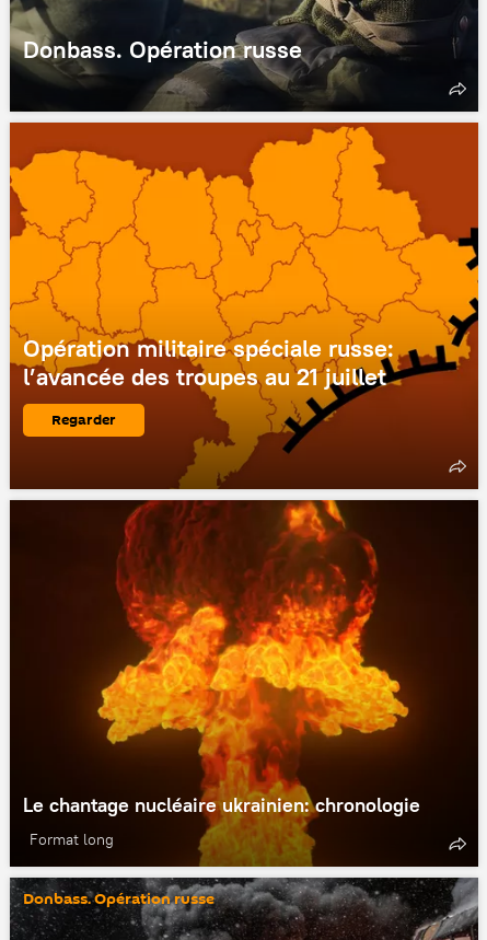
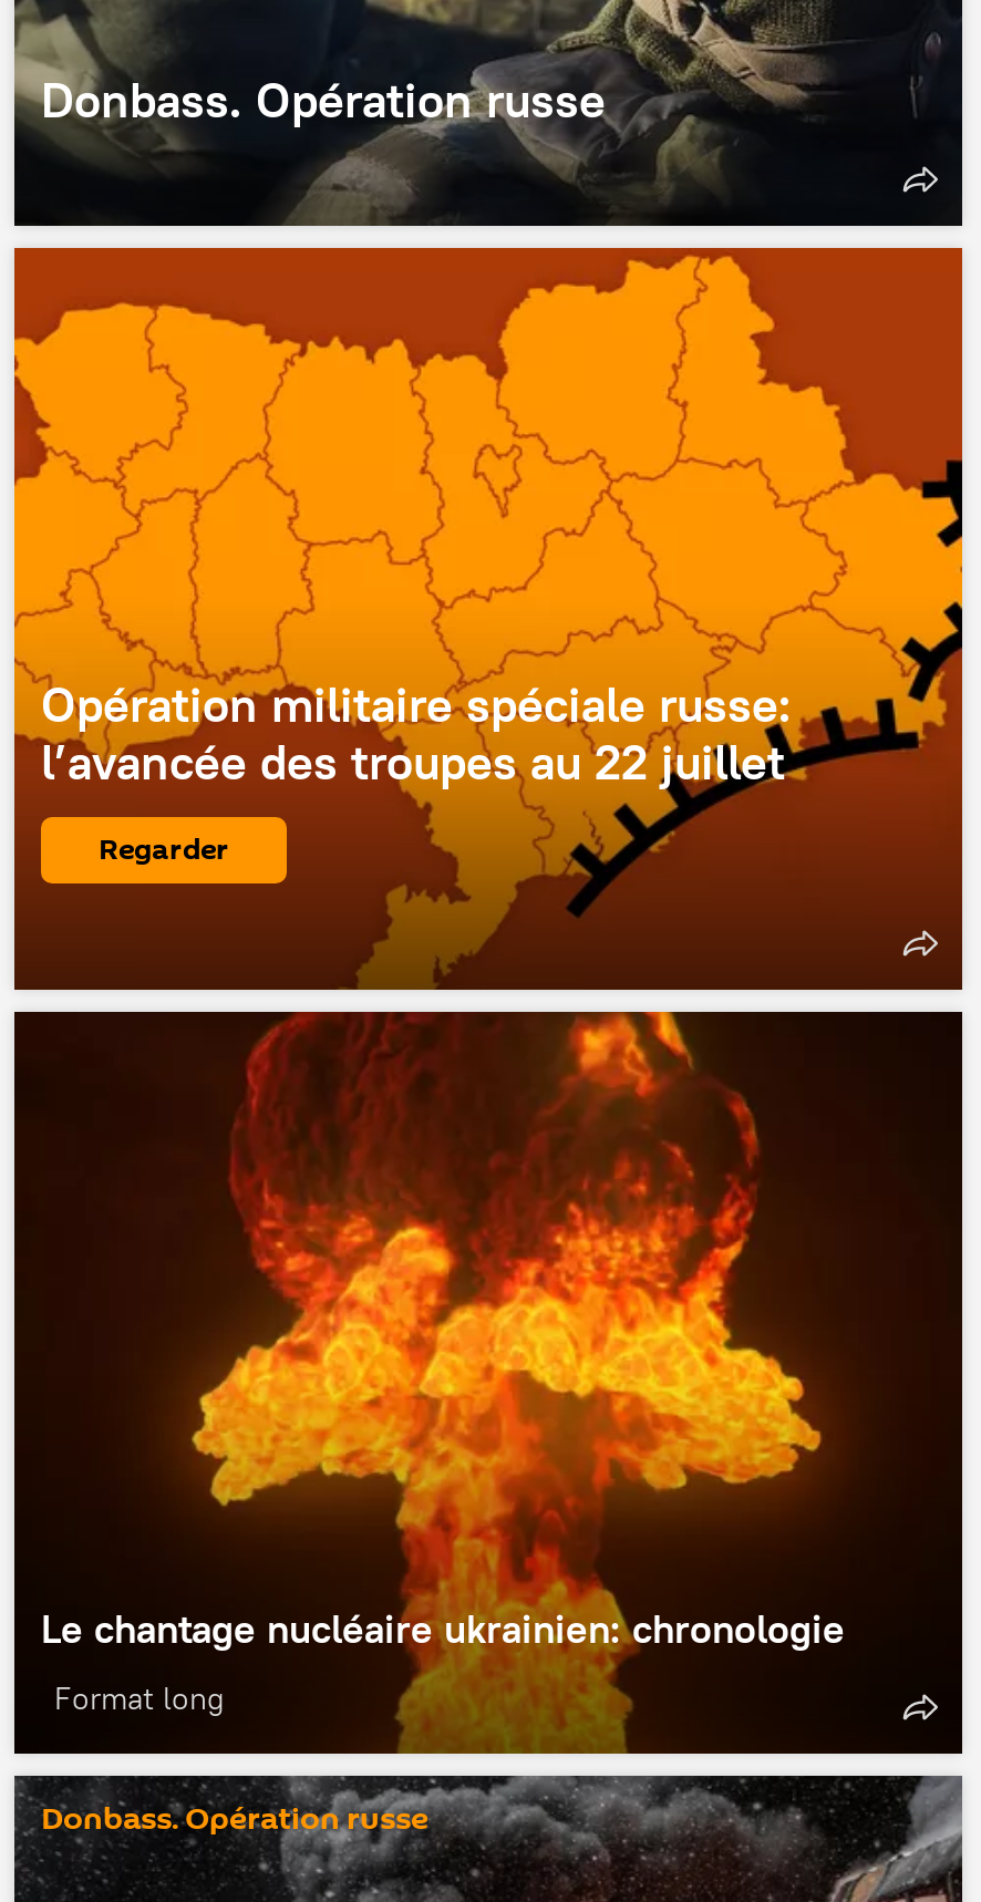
- l’avancée des troupes au 21 juillet
+ l’avancée des troupes au 22 juillet
